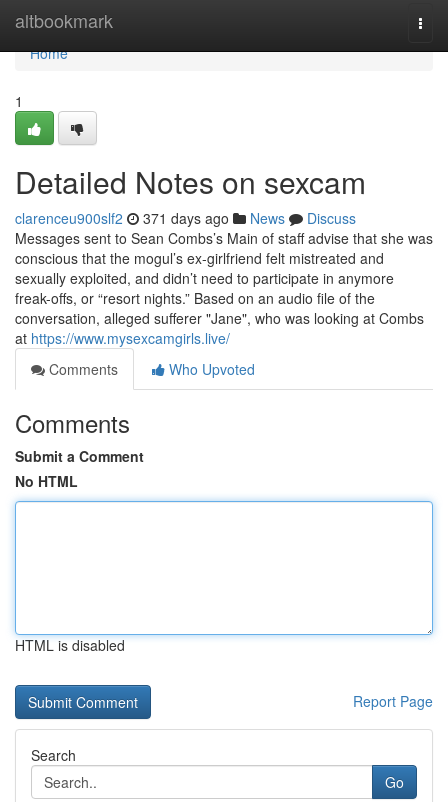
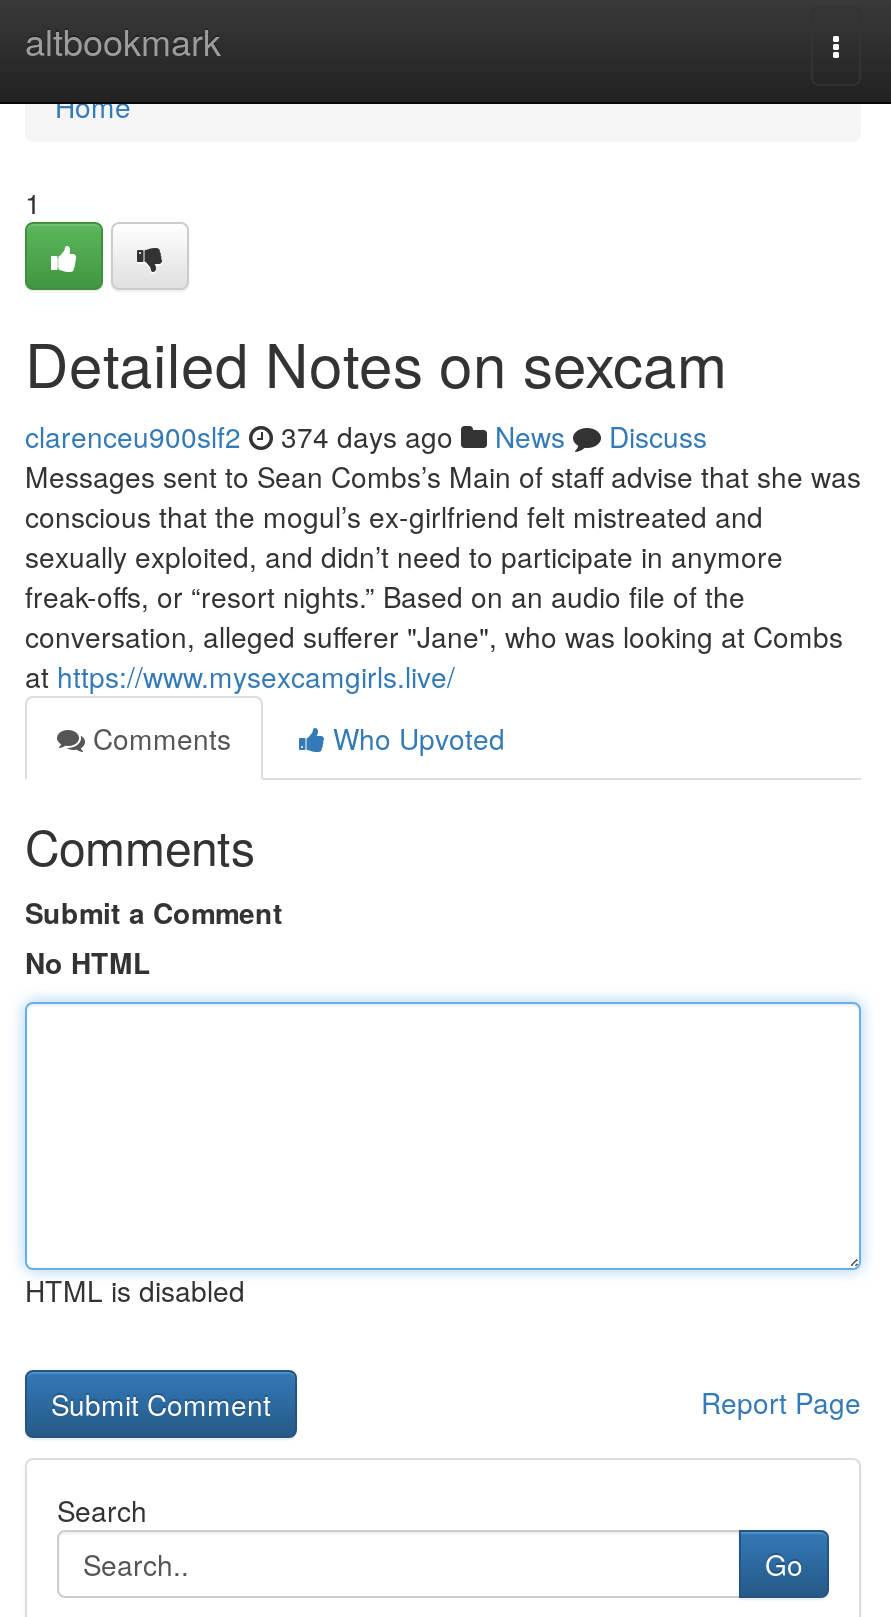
- clarenceu900slf2 371 days ago News Discuss
+ clarenceu900slf2 374 days ago News Discuss
